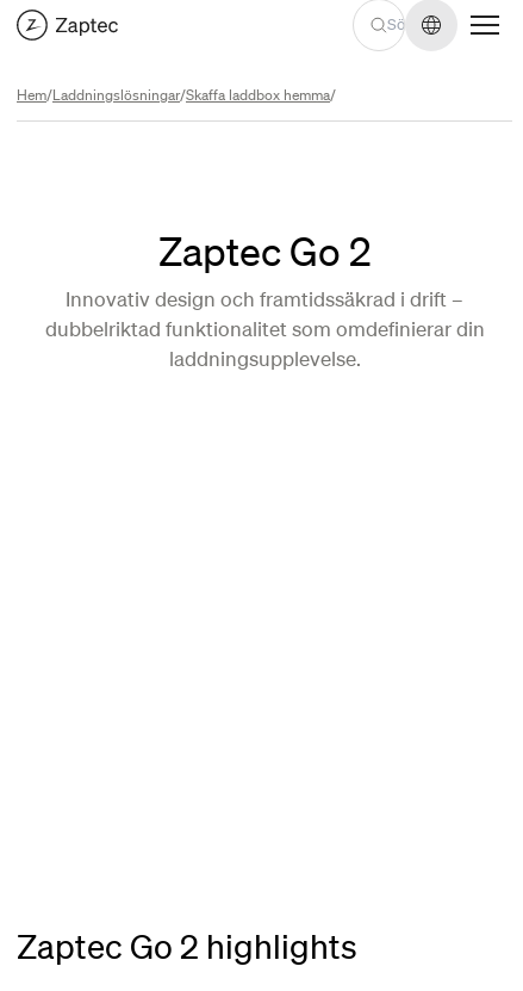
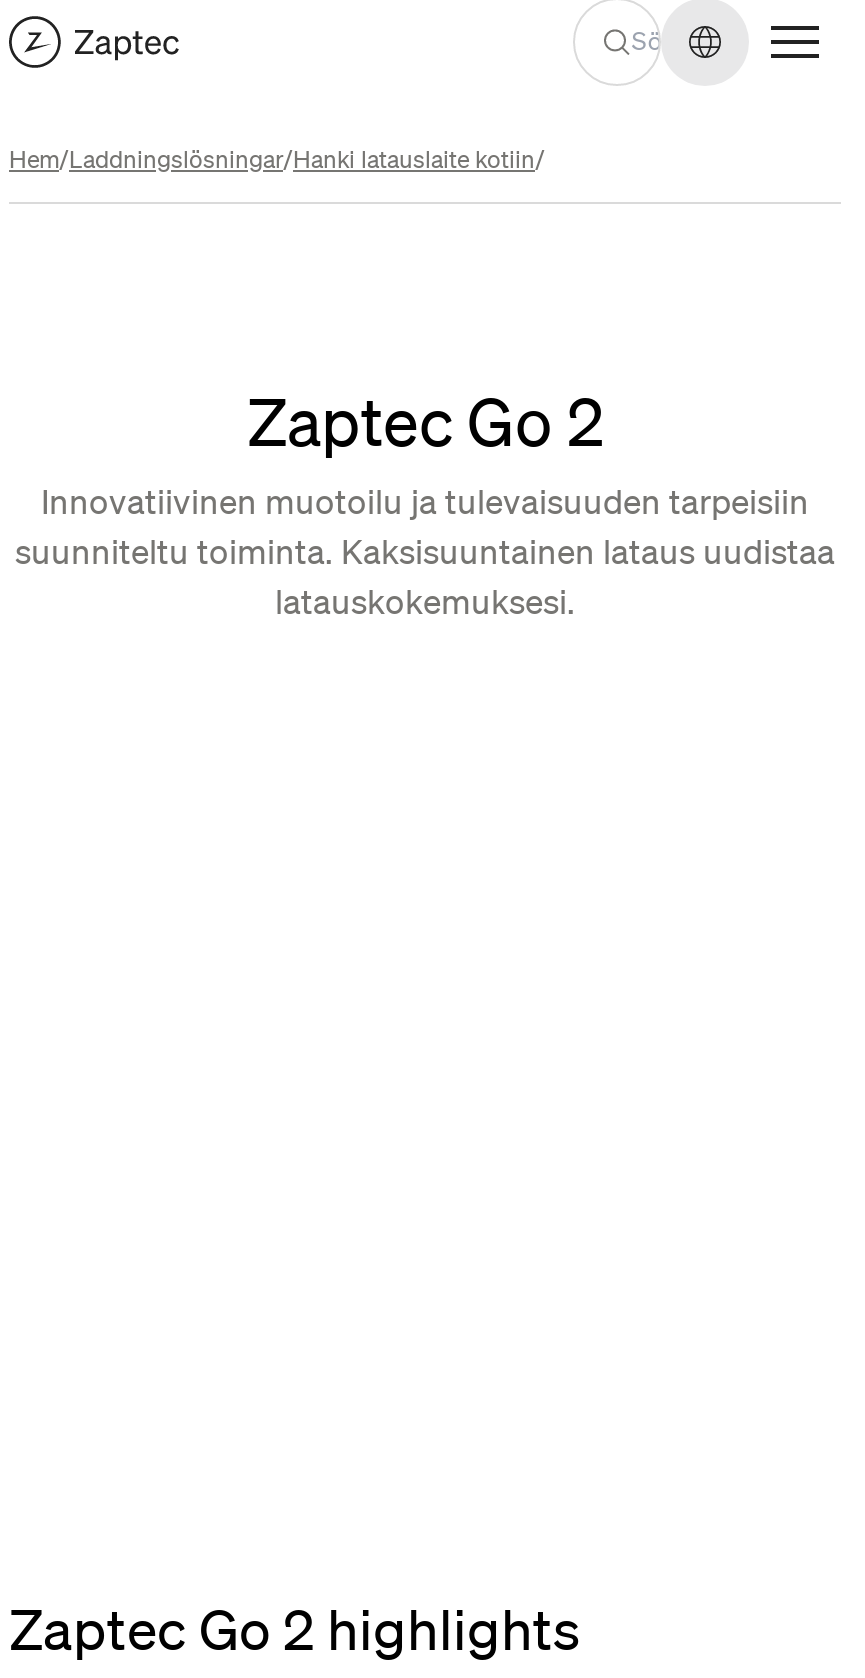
- Hem/Laddningslösningar/Skaffa laddbox hemma/
+ Hem/Laddningslösningar/Hanki latauslaite kotiin/

- Innovativ design och framtidssäkrad i drift –
- dubbelriktad funktionalitet som omdefinierar din
- laddningsupplevelse.
+ Innovatiivinen muotoilu ja tulevaisuuden tarpeisiin
+ suunniteltu toiminta. Kaksisuuntainen lataus uudistaa
+ latauskokemuksesi.
